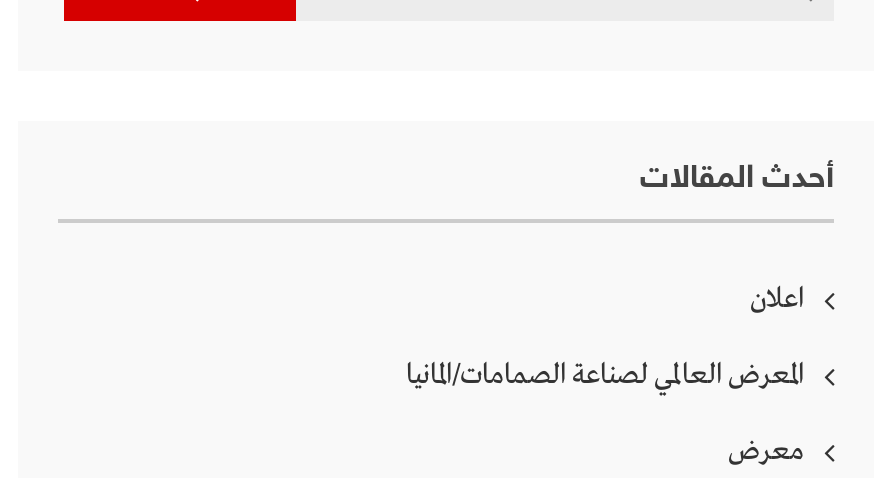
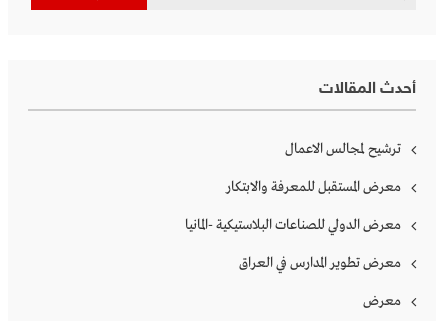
- اعلان
- المعرض العالمي لصناعة الصمامات/المانيا
+ ترشيح لمجالس الاعمال
+ معرض المستقبل للمعرفة والابتكار
+ معرض الدولي للصناعات البلاستيكية -المانيا
+ معرض تطوير المدارس في العراق
